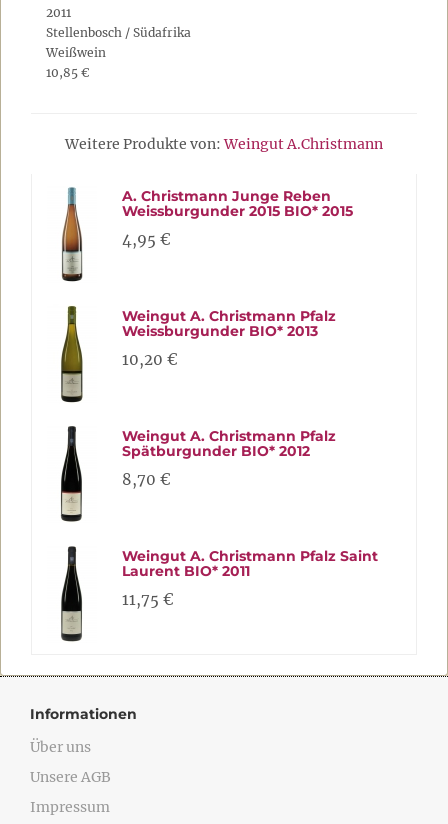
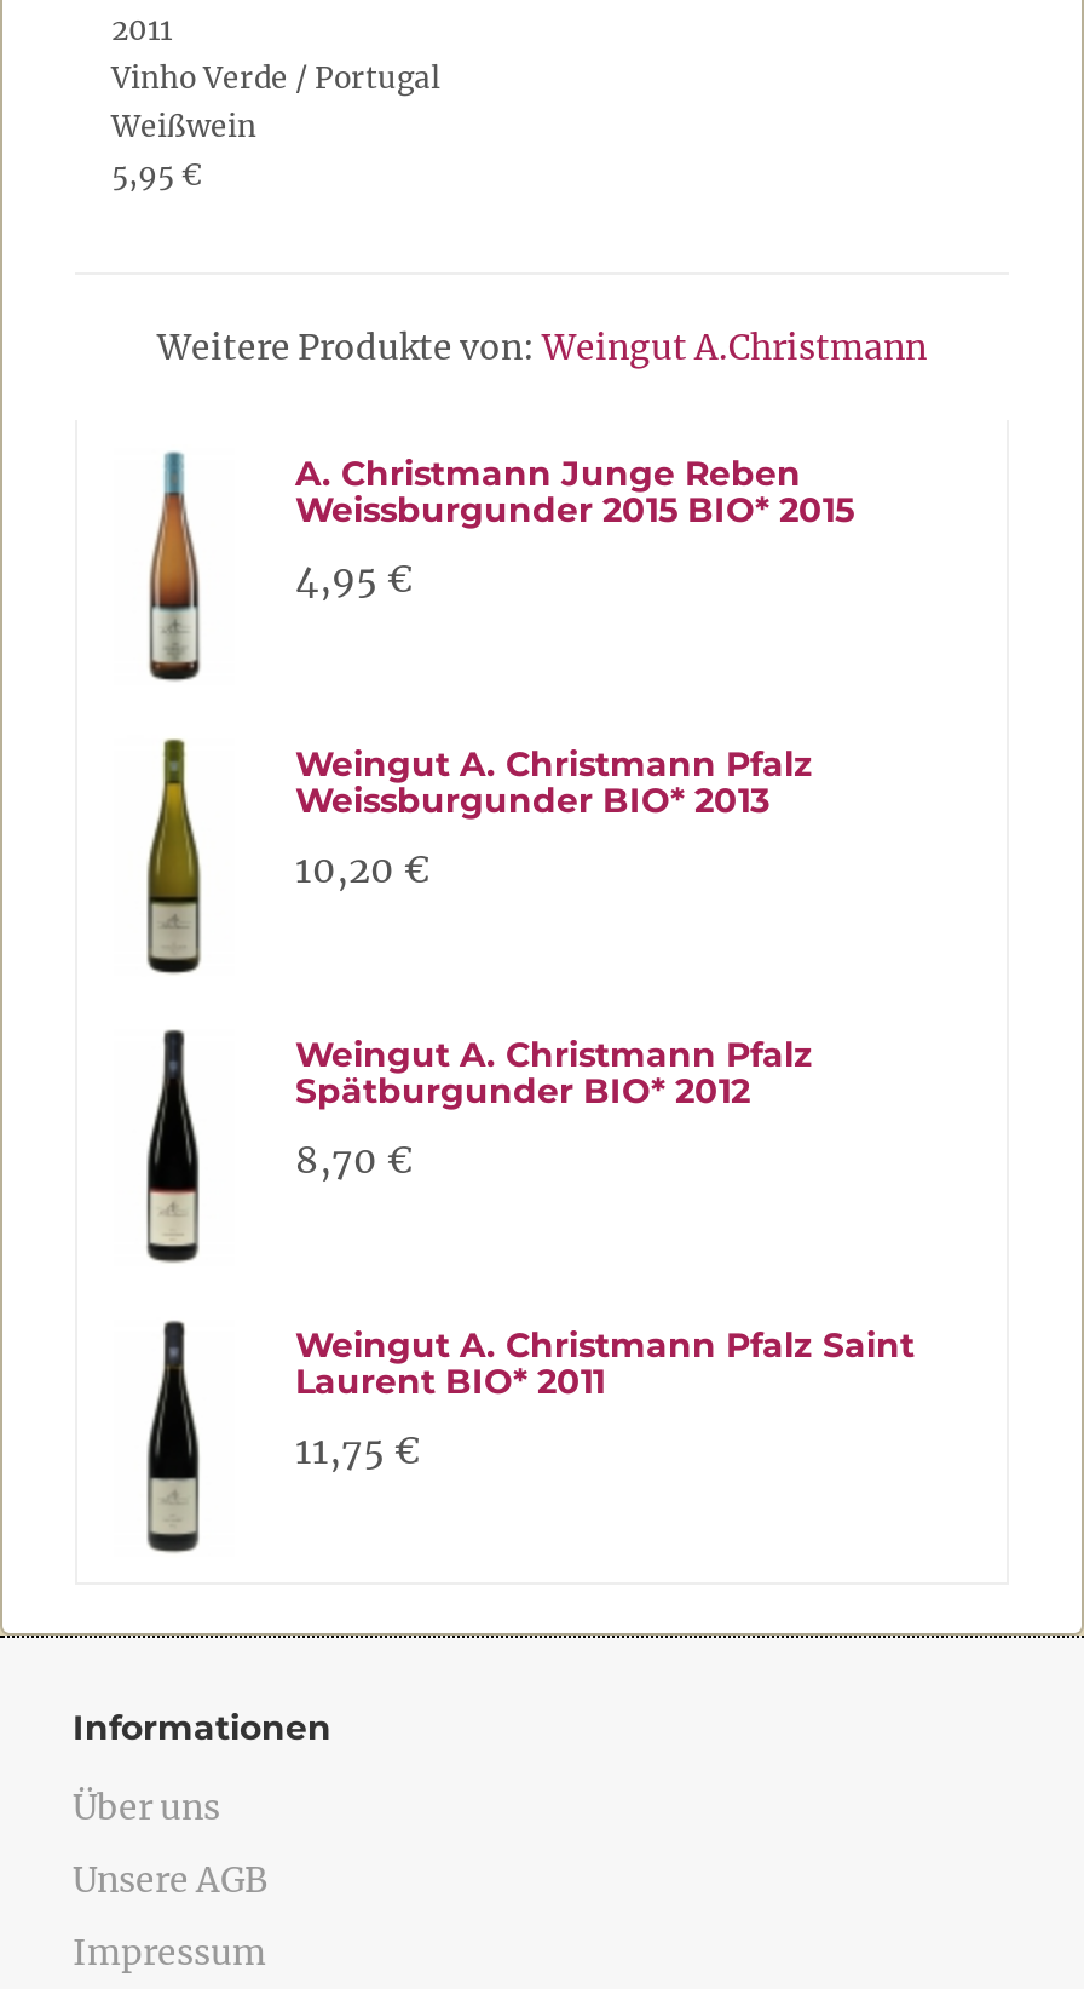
- Stellenbosch / Südafrika
+ Vinho Verde / Portugal

- 10,85 €
+ 5,95 €
